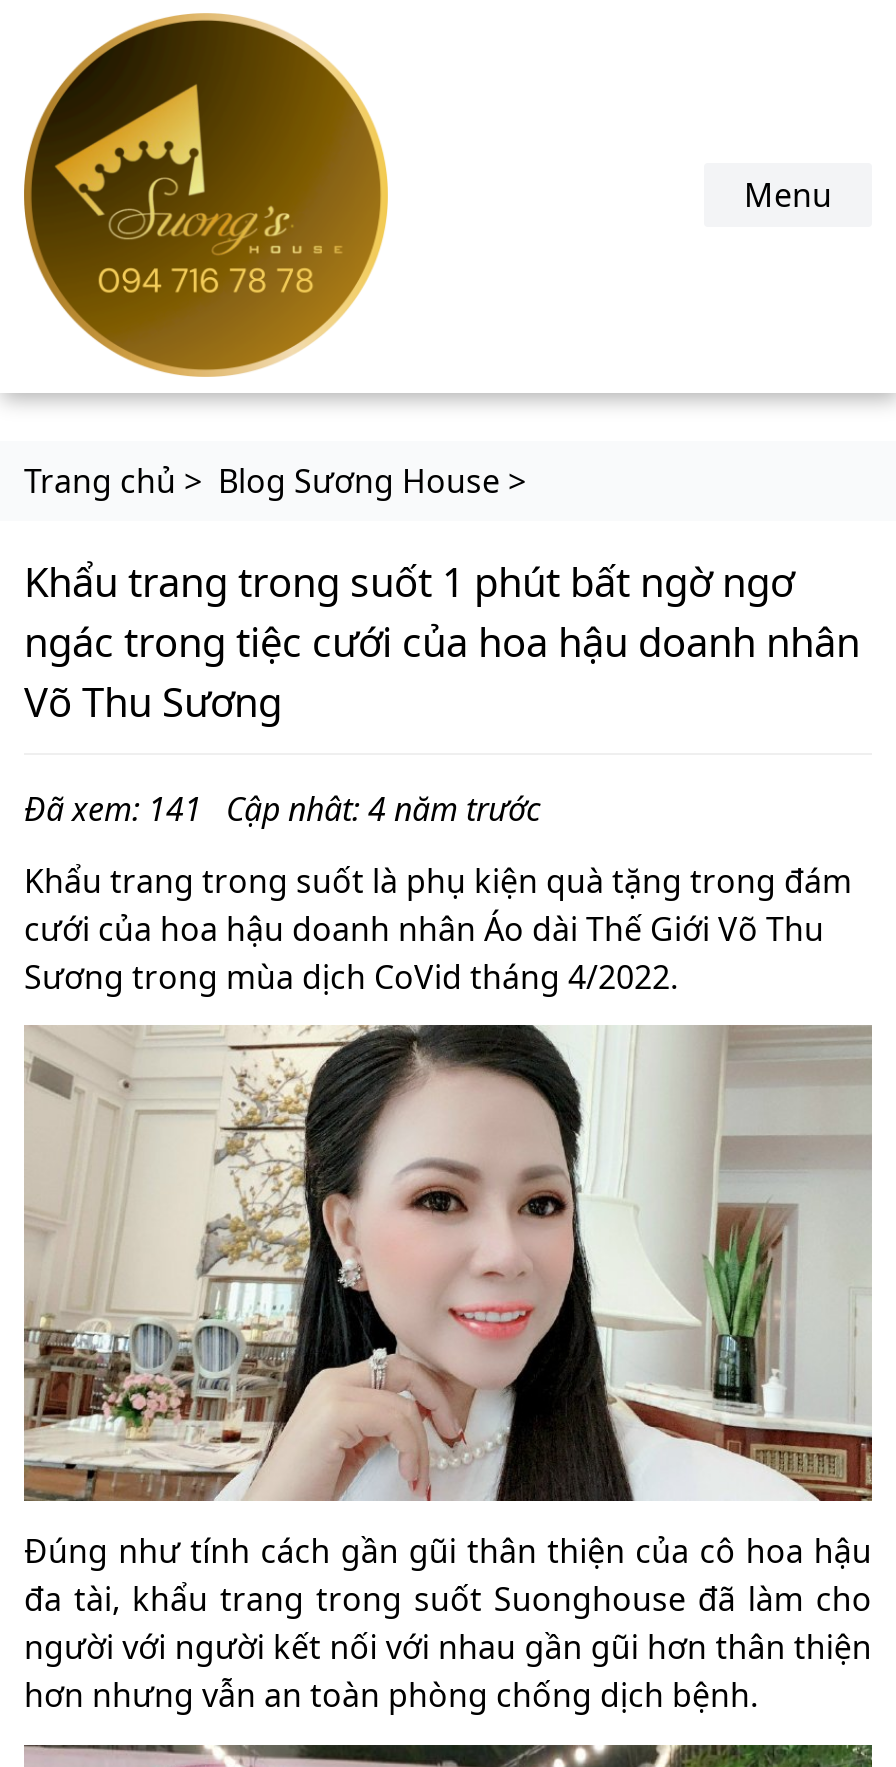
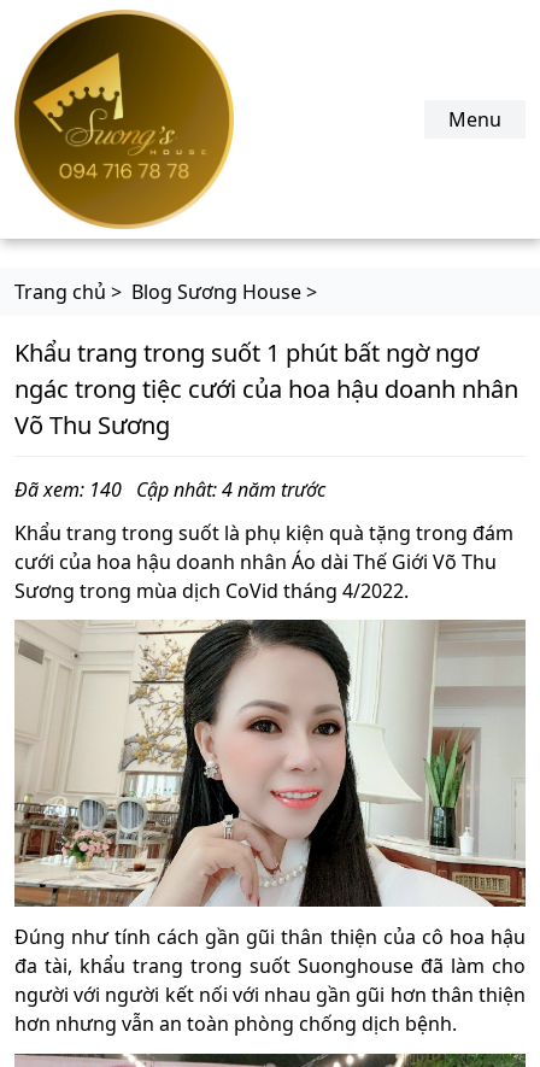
- Đã xem: 141 Cập nhât: 4 năm trước
+ Đã xem: 140 Cập nhât: 4 năm trước
